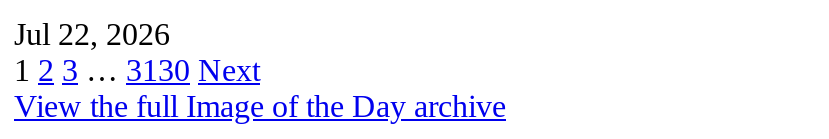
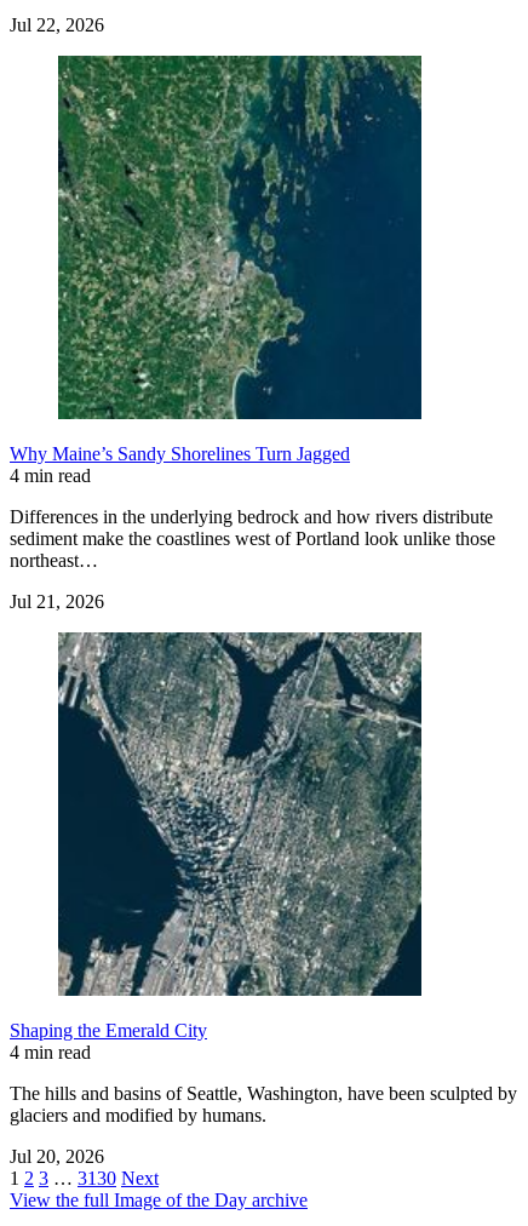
+ [image]
+ Why Maine’s Sandy Shorelines Turn Jagged
+ 4 min read
+ Differences in the underlying bedrock and how rivers distribute
+ sediment make the coastlines west of Portland look unlike those
+ northeast…
+ Jul 21, 2026

+ [image]
+ Shaping the Emerald City
+ 4 min read
+ The hills and basins of Seattle, Washington, have been sculpted by
+ glaciers and modified by humans.
+ Jul 20, 2026
